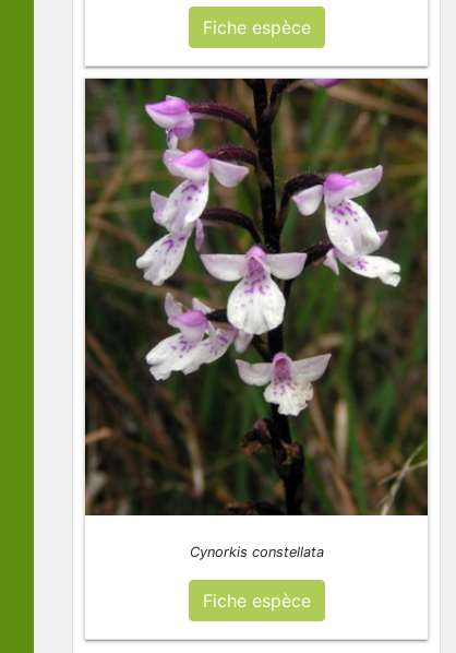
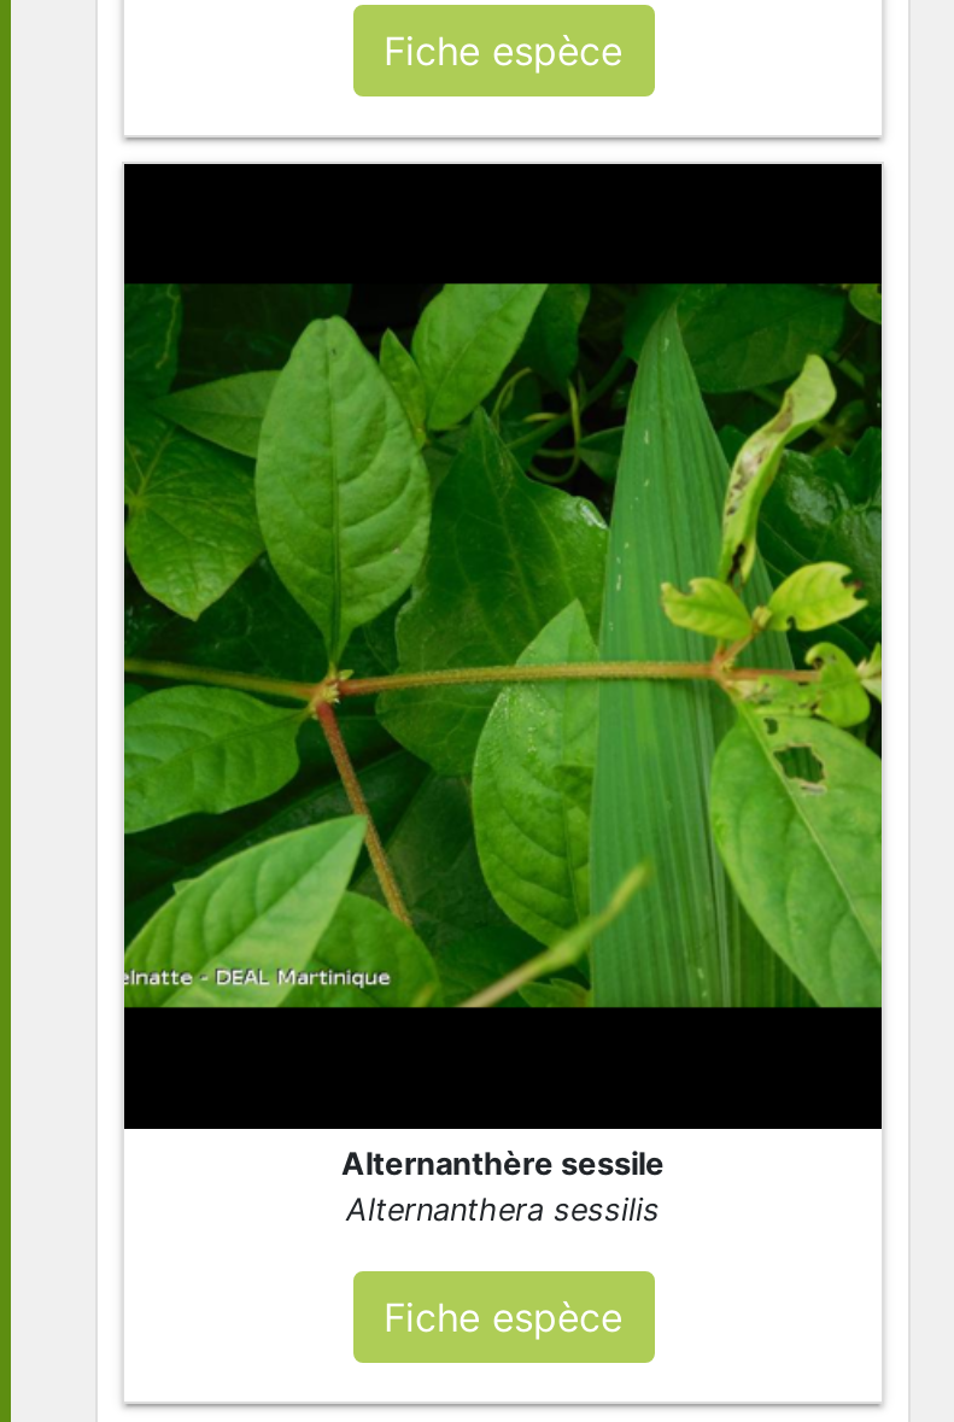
- [image]
- Cynorkis constellata
+ [image]
+ Alternanthère sessile
+ Alternanthera sessilis
